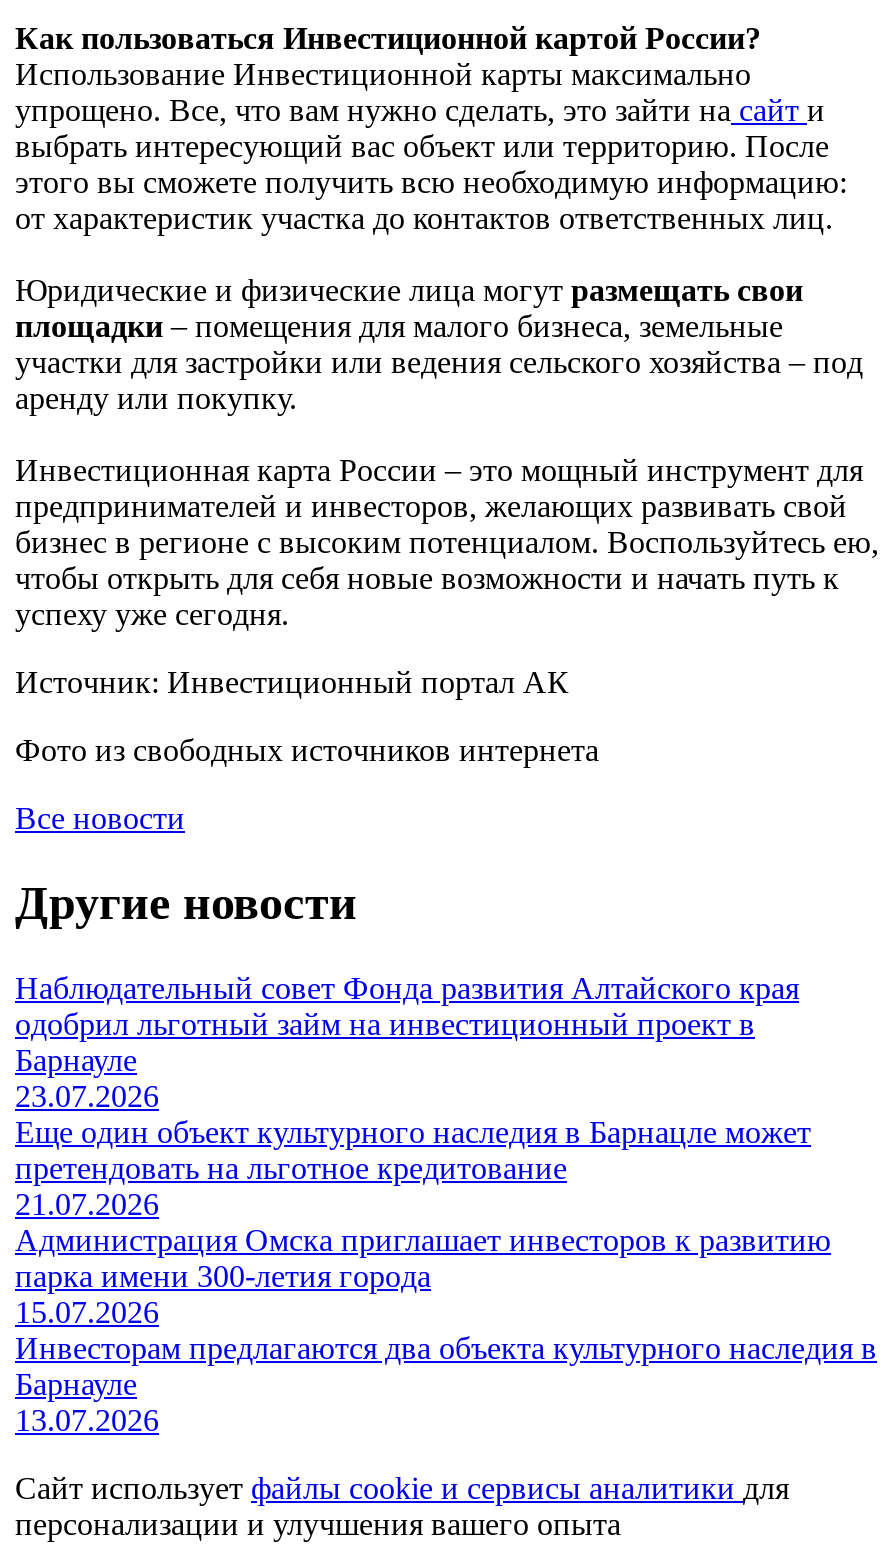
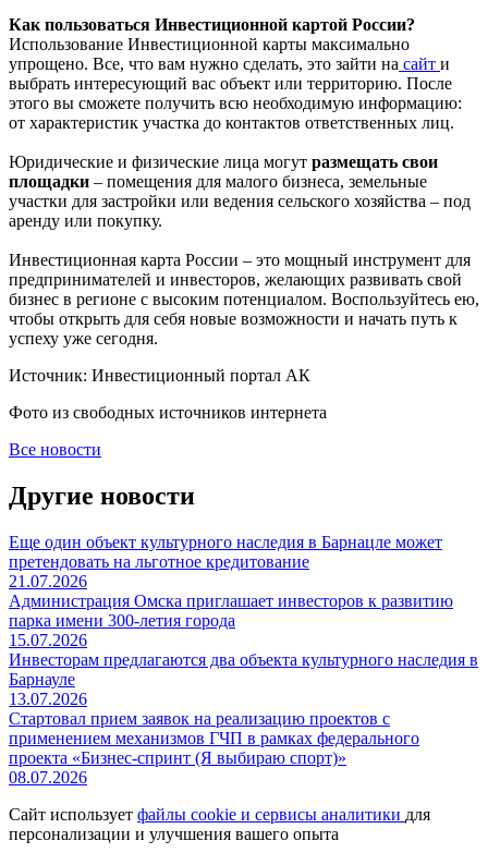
- Наблюдательный совет Фонда развития Алтайского края
- одобрил льготный займ на инвестиционный проект в
- Барнауле
- 23.07.2026

moved up: Еще один объект культурного наследия в Барнацле может | претендовать на льготное кредитование | 21.07.2026 | ... | Барнауле | 13.07.2026

+ Стартовал прием заявок на реализацию проектов с
+ применением механизмов ГЧП в рамках федерального
+ проекта «Бизнес-спринт (Я выбираю спорт)»
+ 08.07.2026
